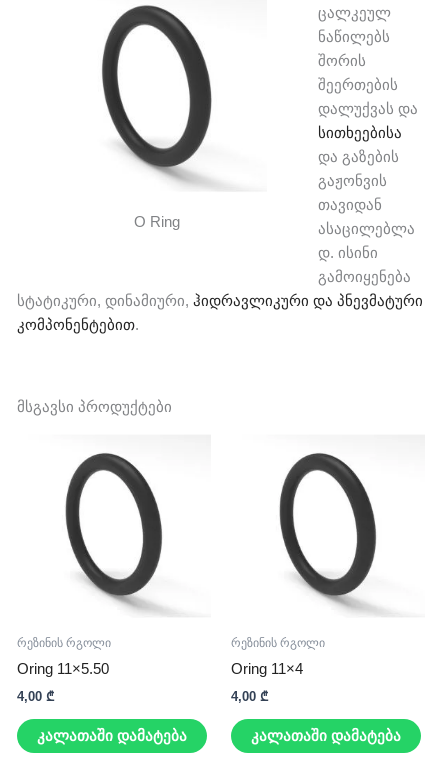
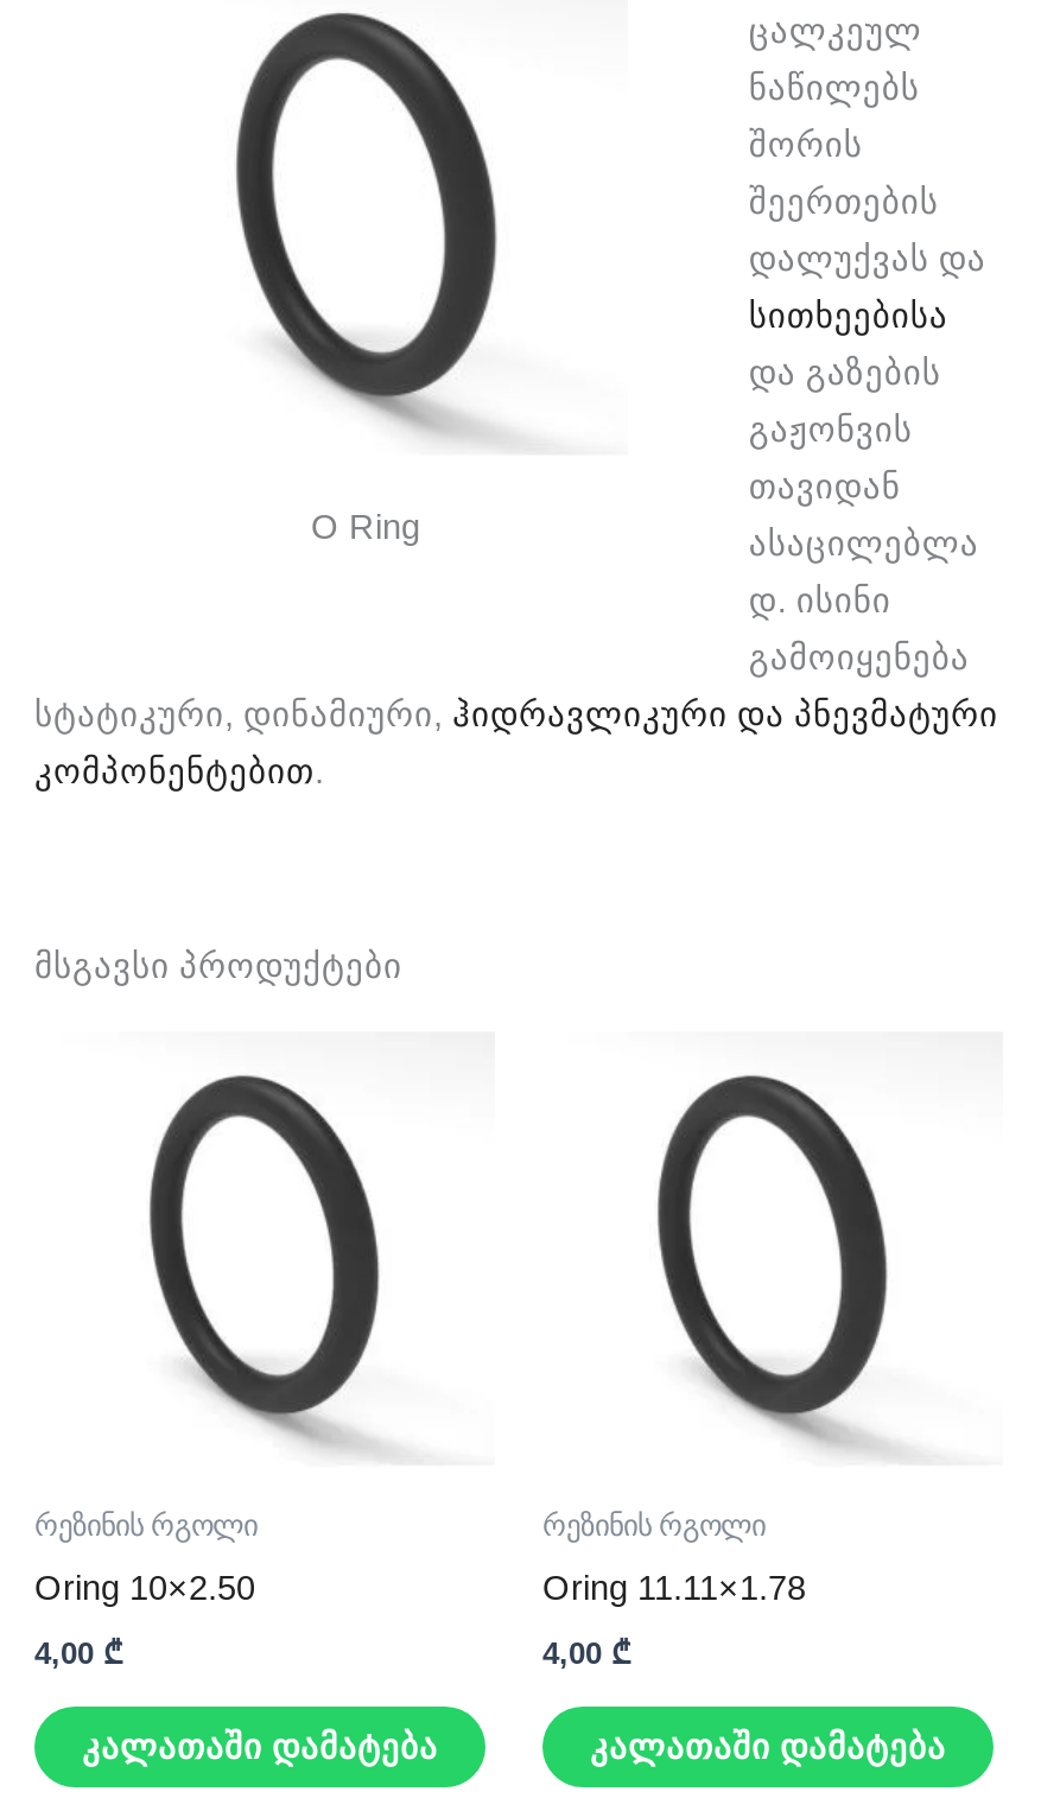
- Oring 11×5.50
+ Oring 10×2.50

- Oring 11×4
+ Oring 11.11×1.78
